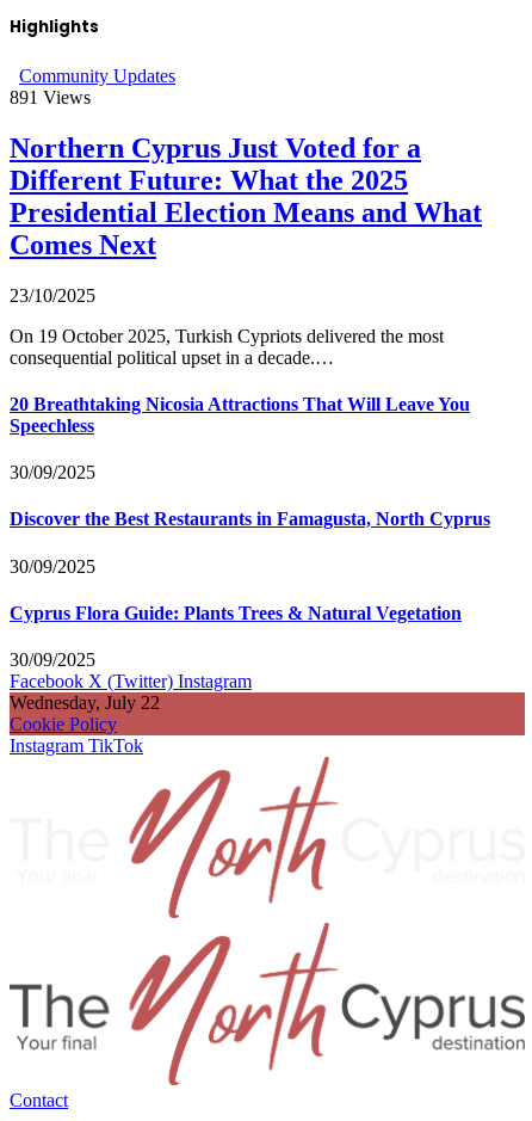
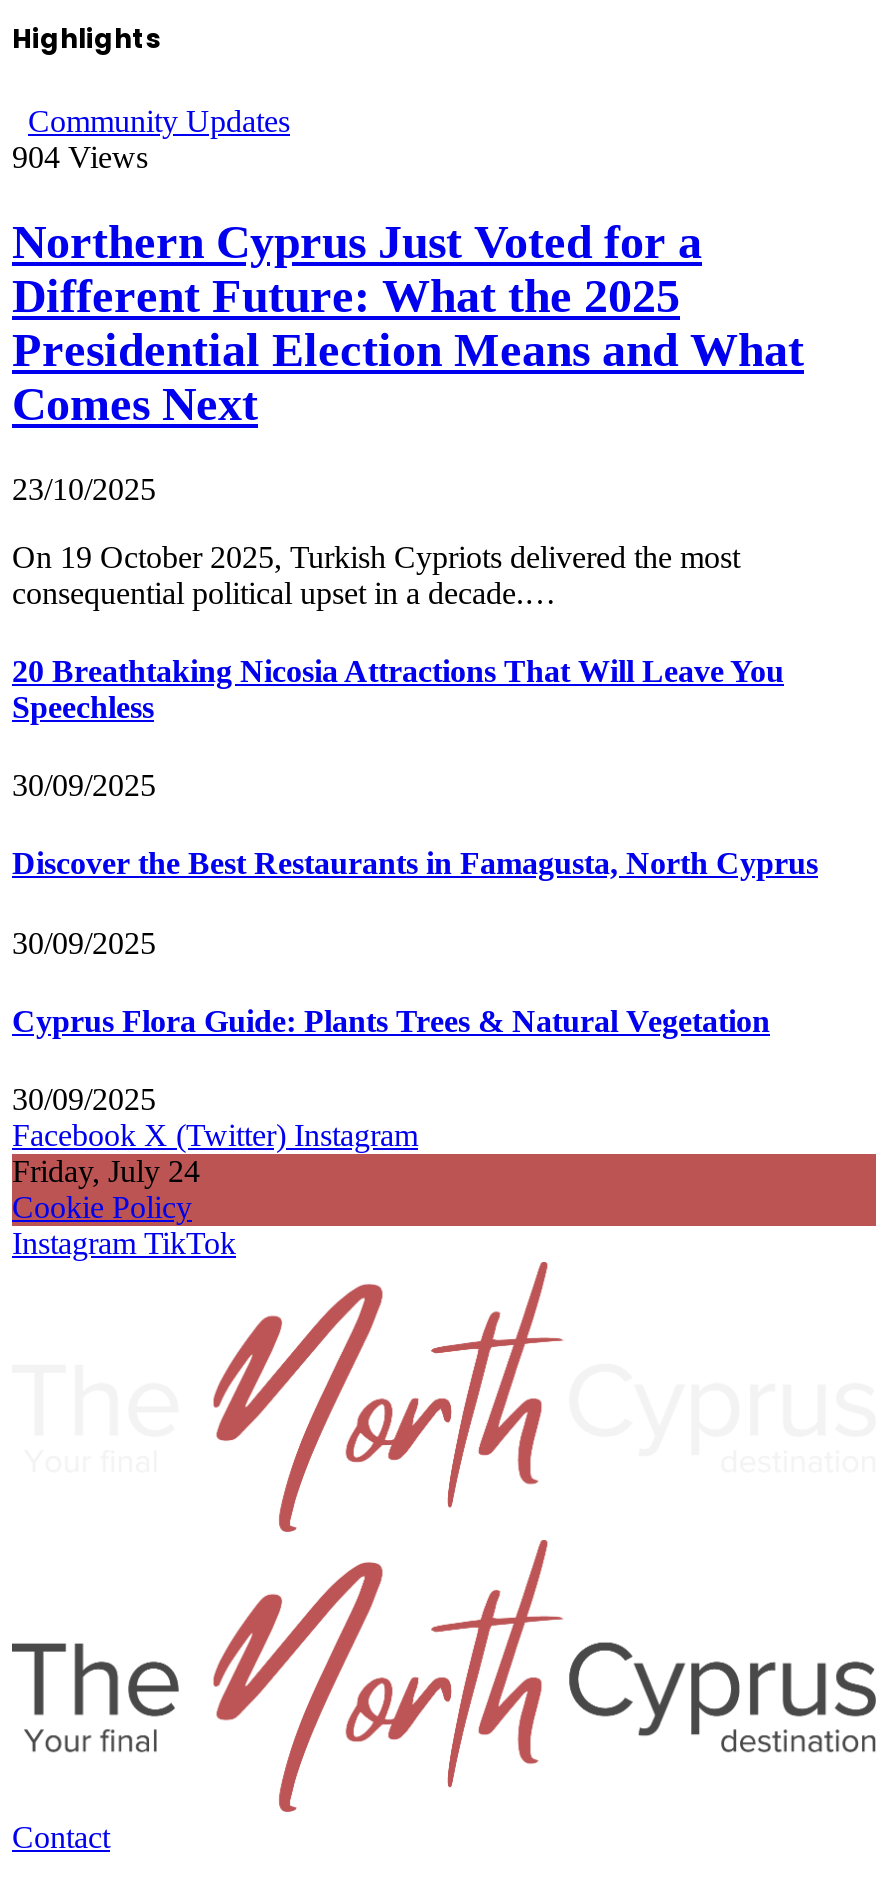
- 891 Views
+ 904 Views

- Wednesday, July 22
+ Friday, July 24
